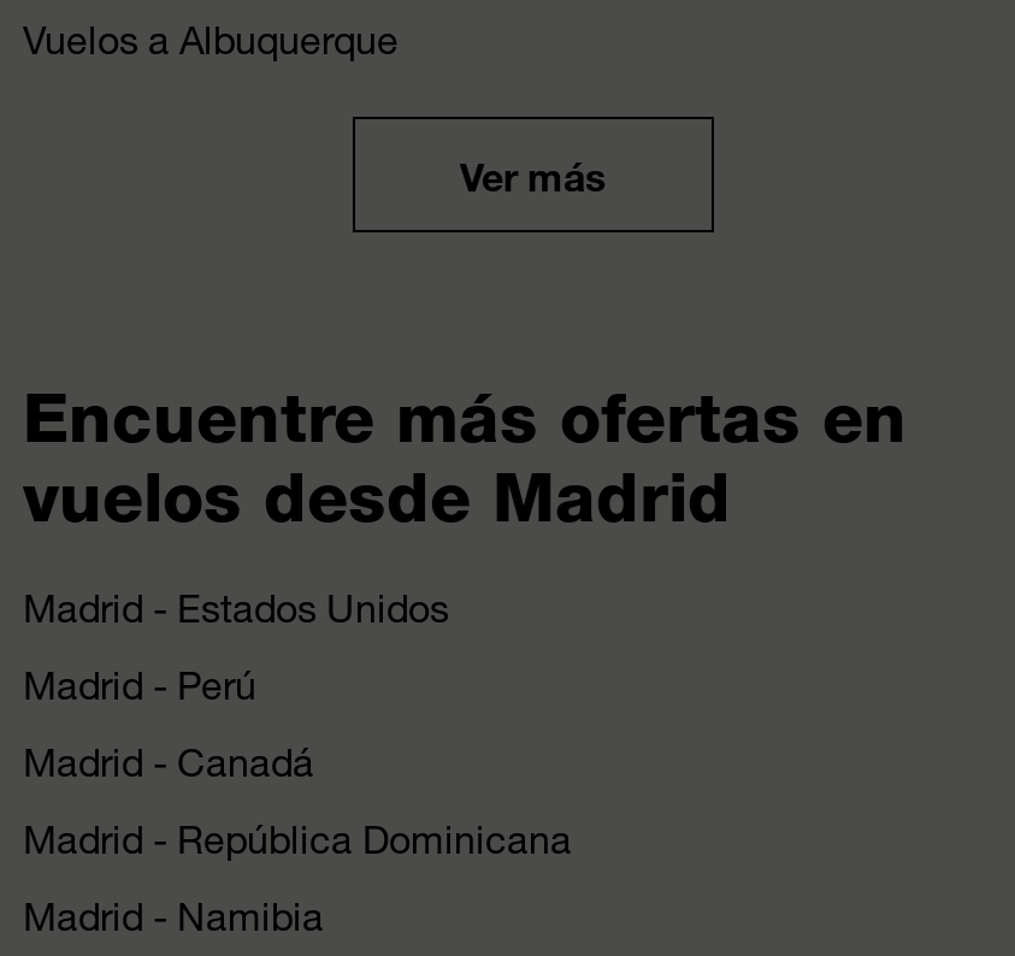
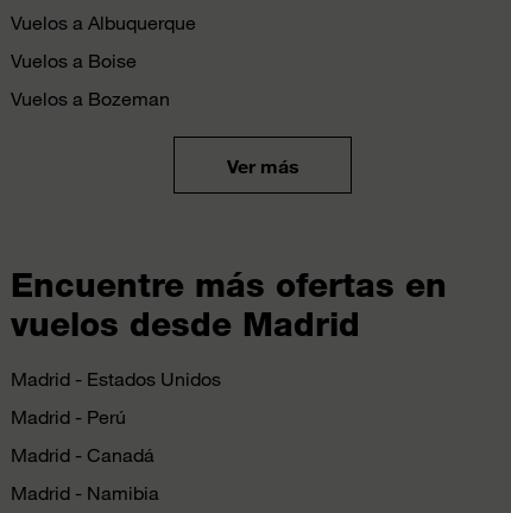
+ Vuelos a Boise
+ Vuelos a Bozeman

moved down: Ver más | Encuentre más ofertas en | vuelos desde Madrid | Madrid - Estados Unidos | Madrid - Perú | Madrid - Canadá

- Madrid - República Dominicana
